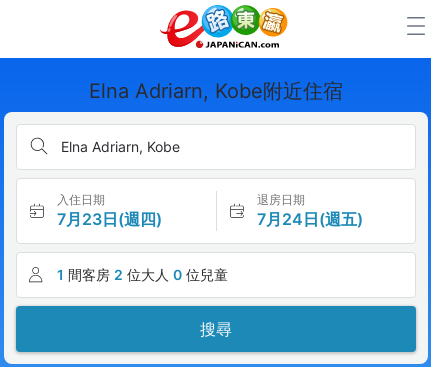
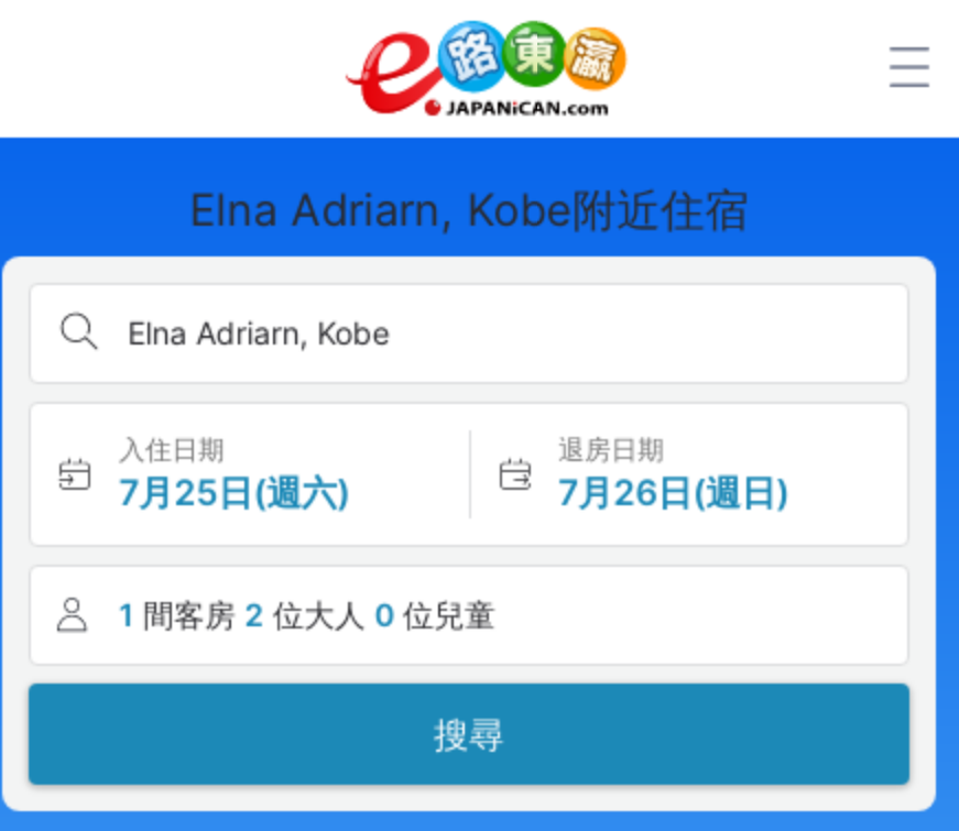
- 7月23日(週四)
+ 7月25日(週六)

- 7月24日(週五)
+ 7月26日(週日)
